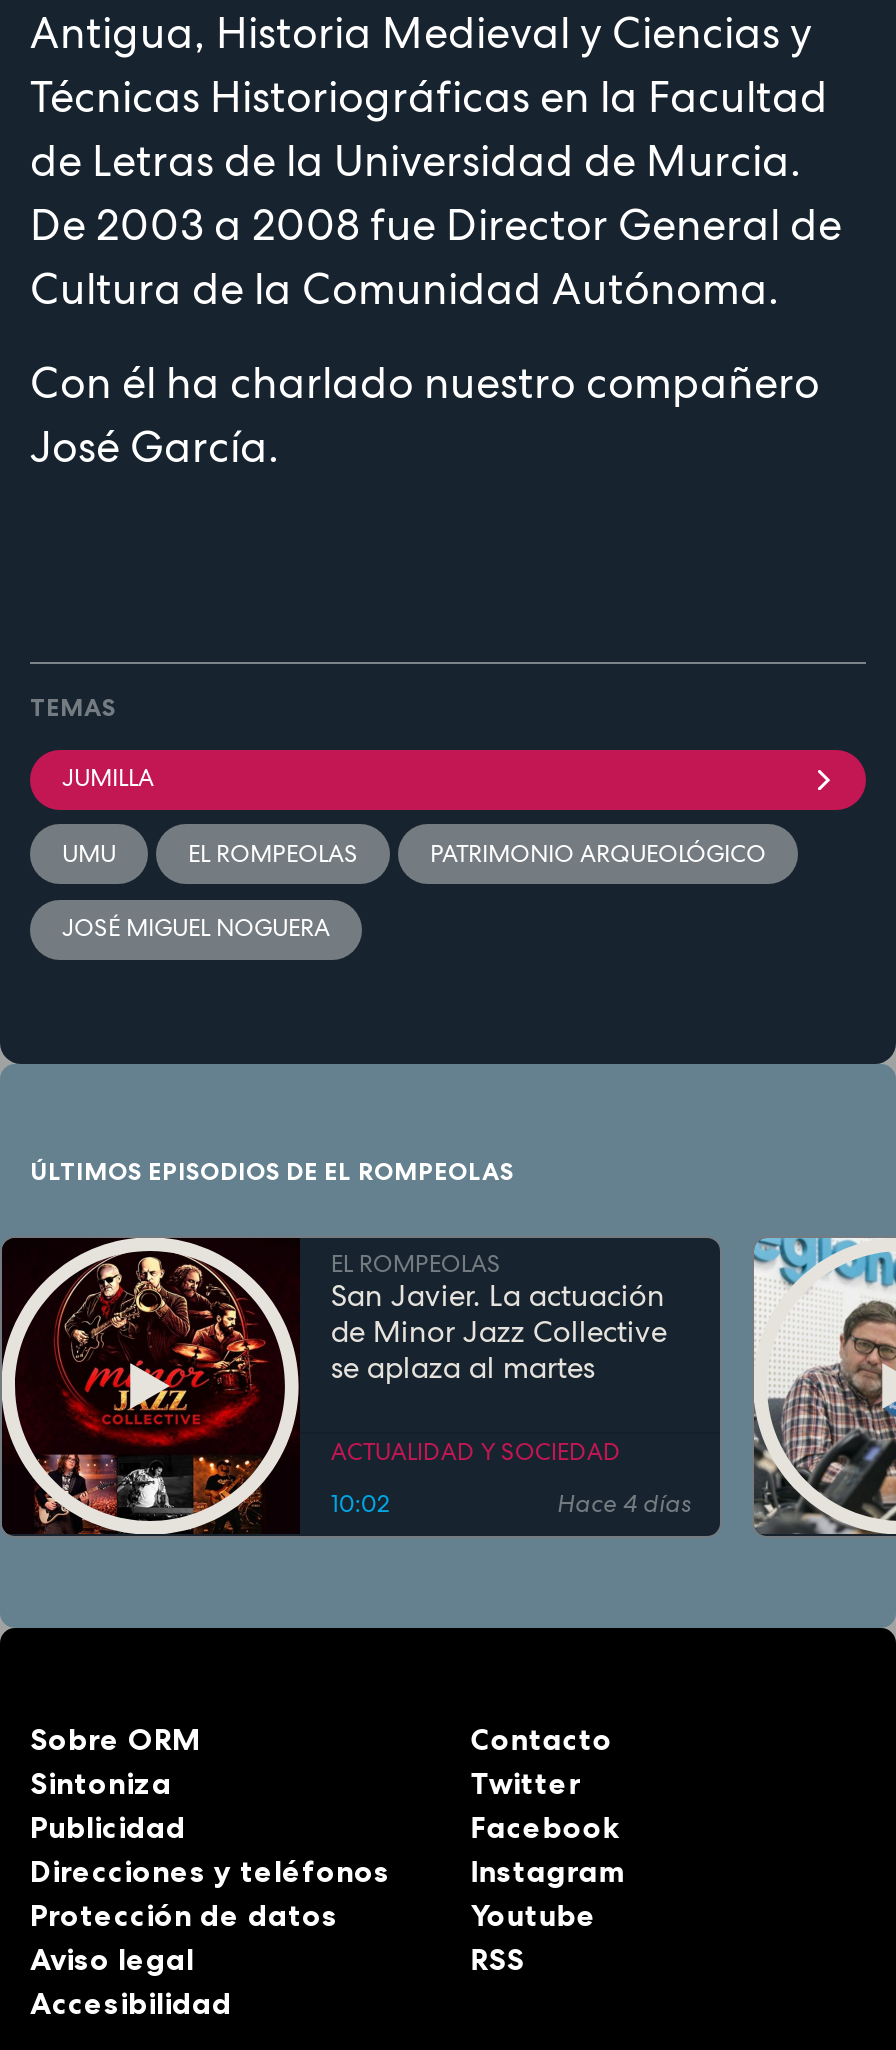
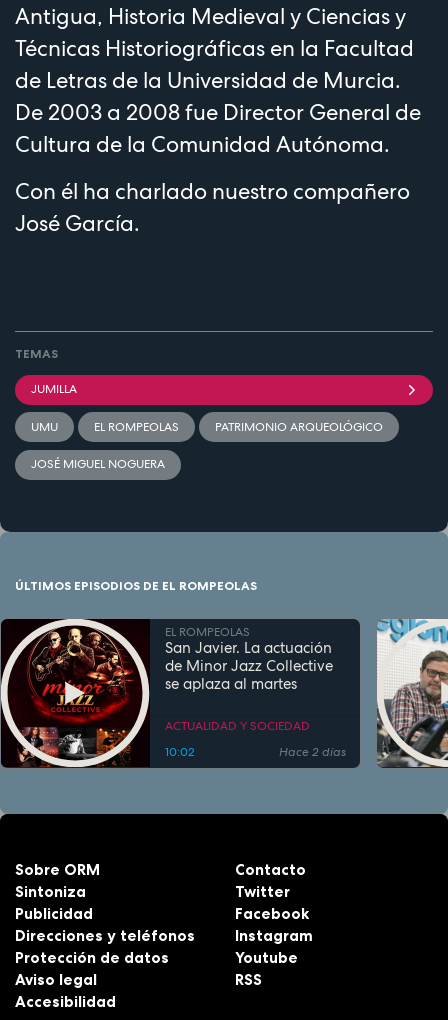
- Hace 4 días
+ Hace 2 días
